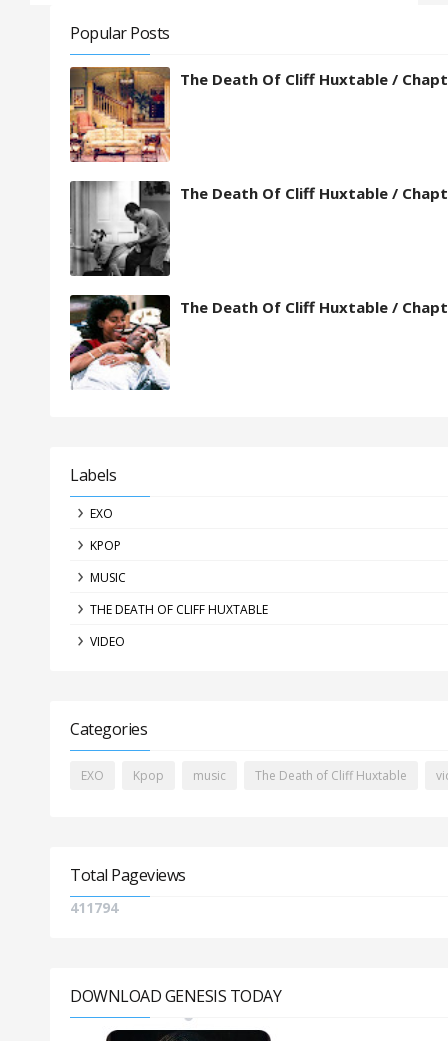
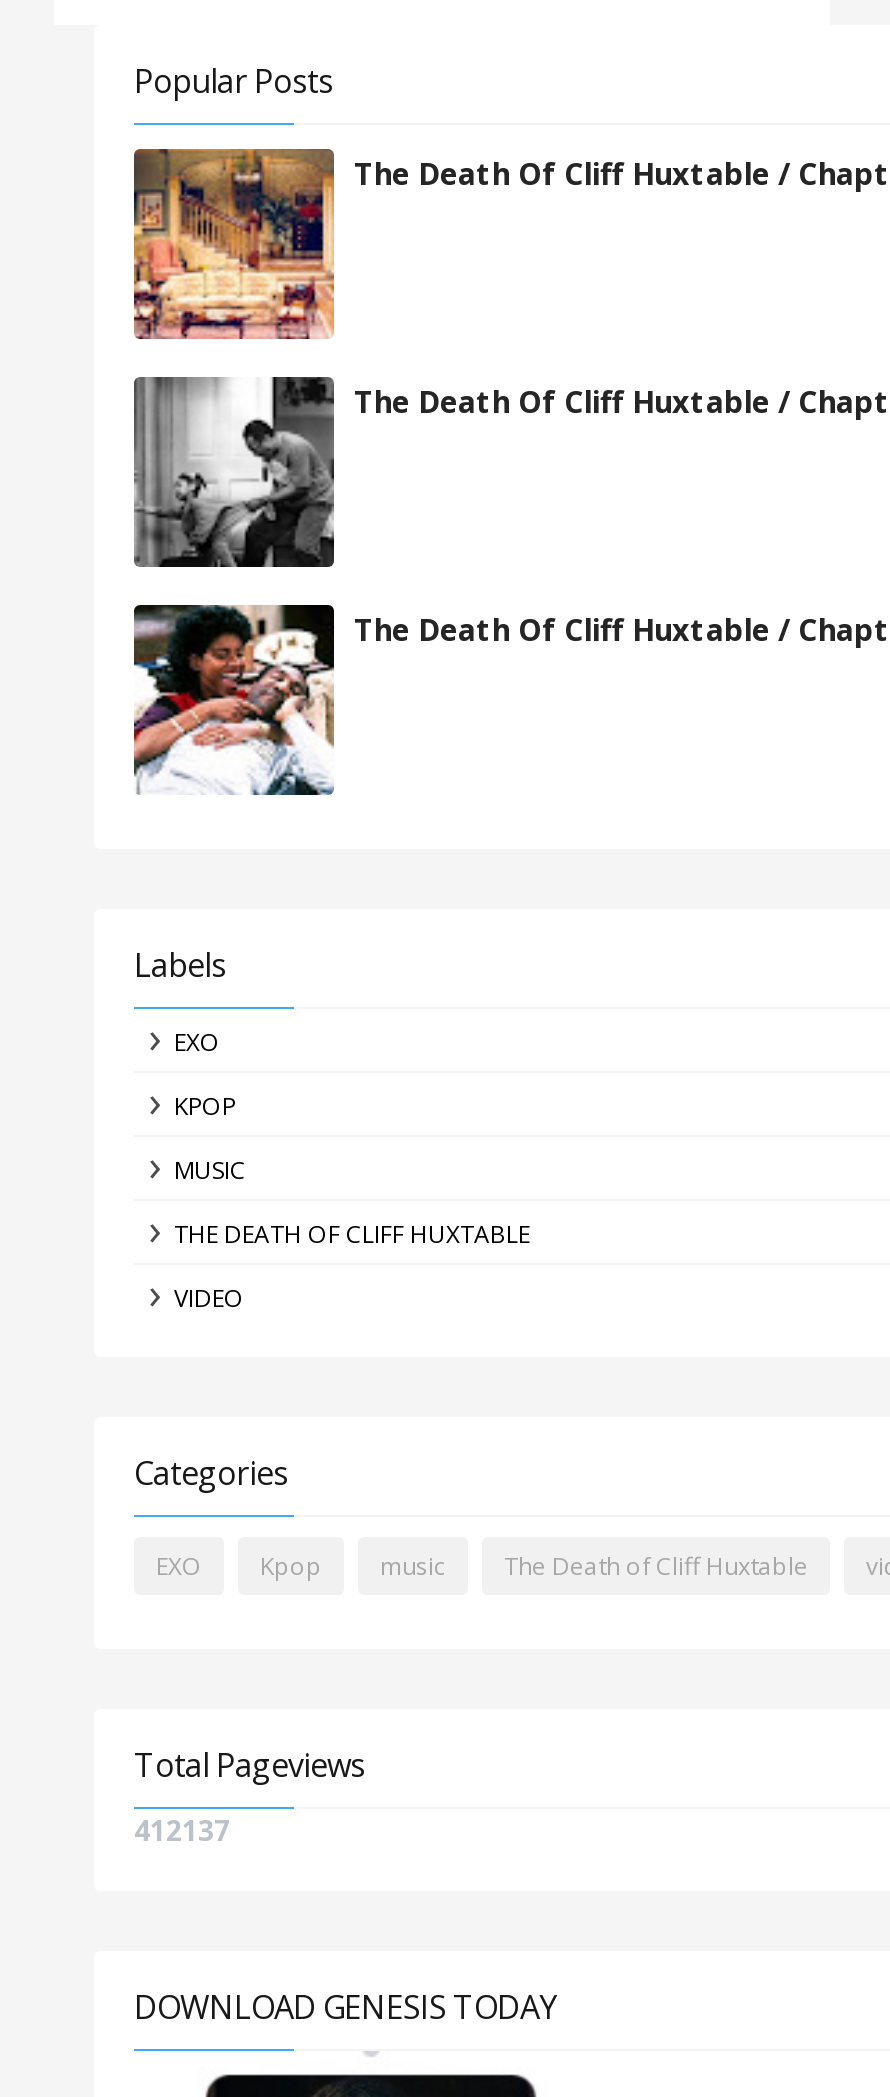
- 411794
+ 412137
